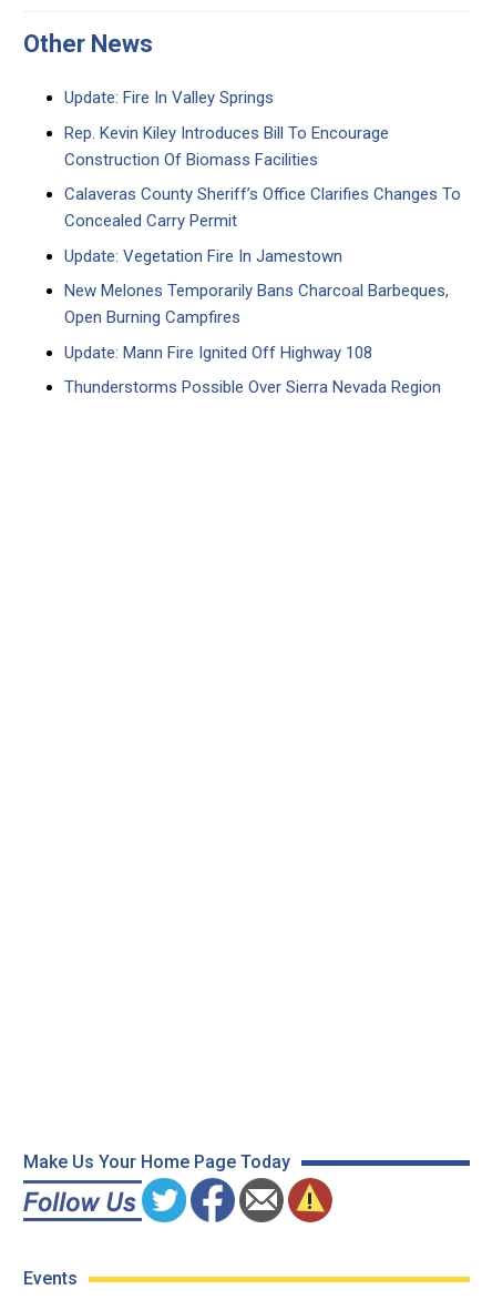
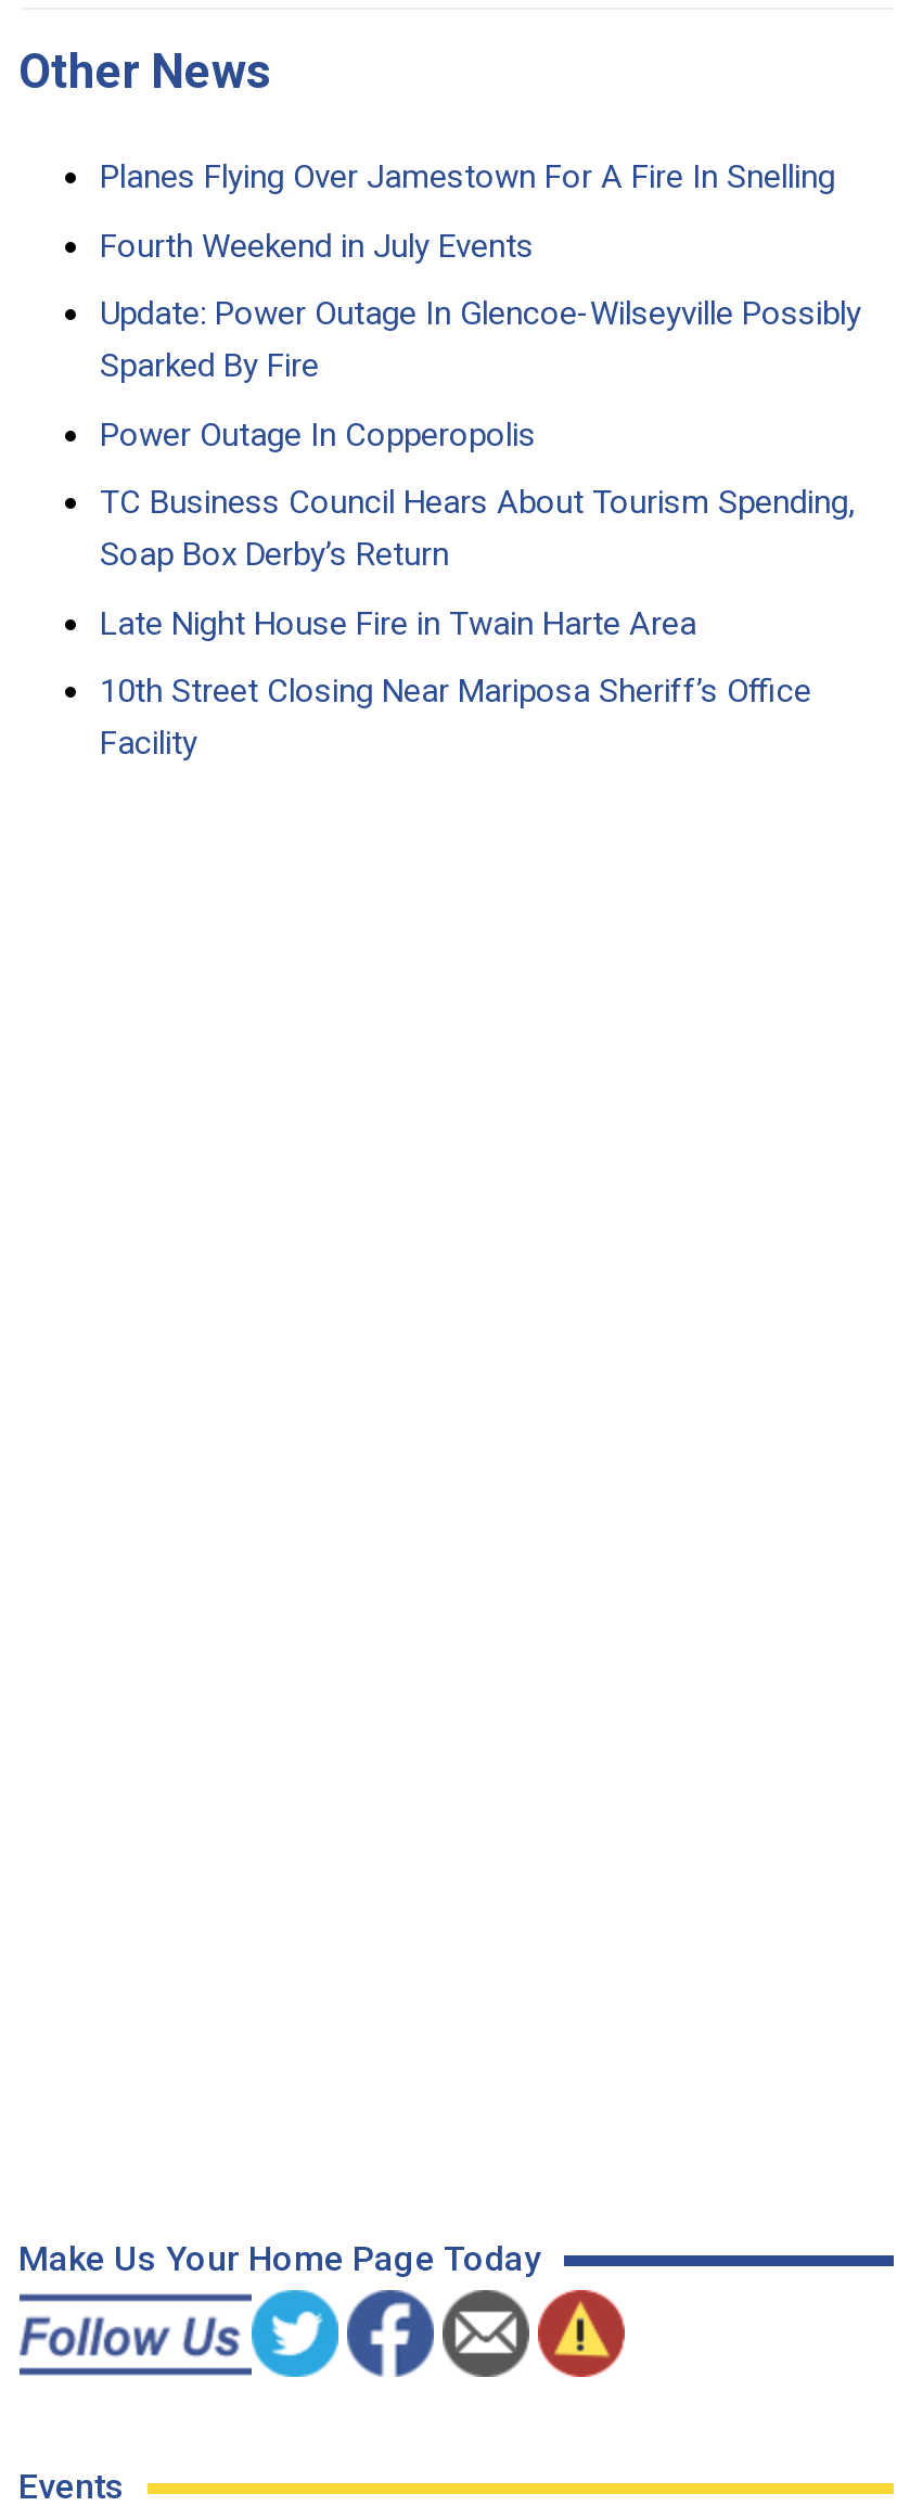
- Update: Fire In Valley Springs
+ Planes Flying Over Jamestown For A Fire In Snelling

- Rep. Kevin Kiley Introduces Bill To Encourage
- Construction Of Biomass Facilities
+ Fourth Weekend in July Events

- Calaveras County Sheriff’s Office Clarifies Changes To
- Concealed Carry Permit
+ Update: Power Outage In Glencoe-Wilseyville Possibly
+ Sparked By Fire

- Update: Vegetation Fire In Jamestown
+ Power Outage In Copperopolis

- New Melones Temporarily Bans Charcoal Barbeques,
- Open Burning Campfires
+ TC Business Council Hears About Tourism Spending,
+ Soap Box Derby’s Return

- Update: Mann Fire Ignited Off Highway 108
+ Late Night House Fire in Twain Harte Area

- Thunderstorms Possible Over Sierra Nevada Region
+ 10th Street Closing Near Mariposa Sheriff’s Office
+ Facility
